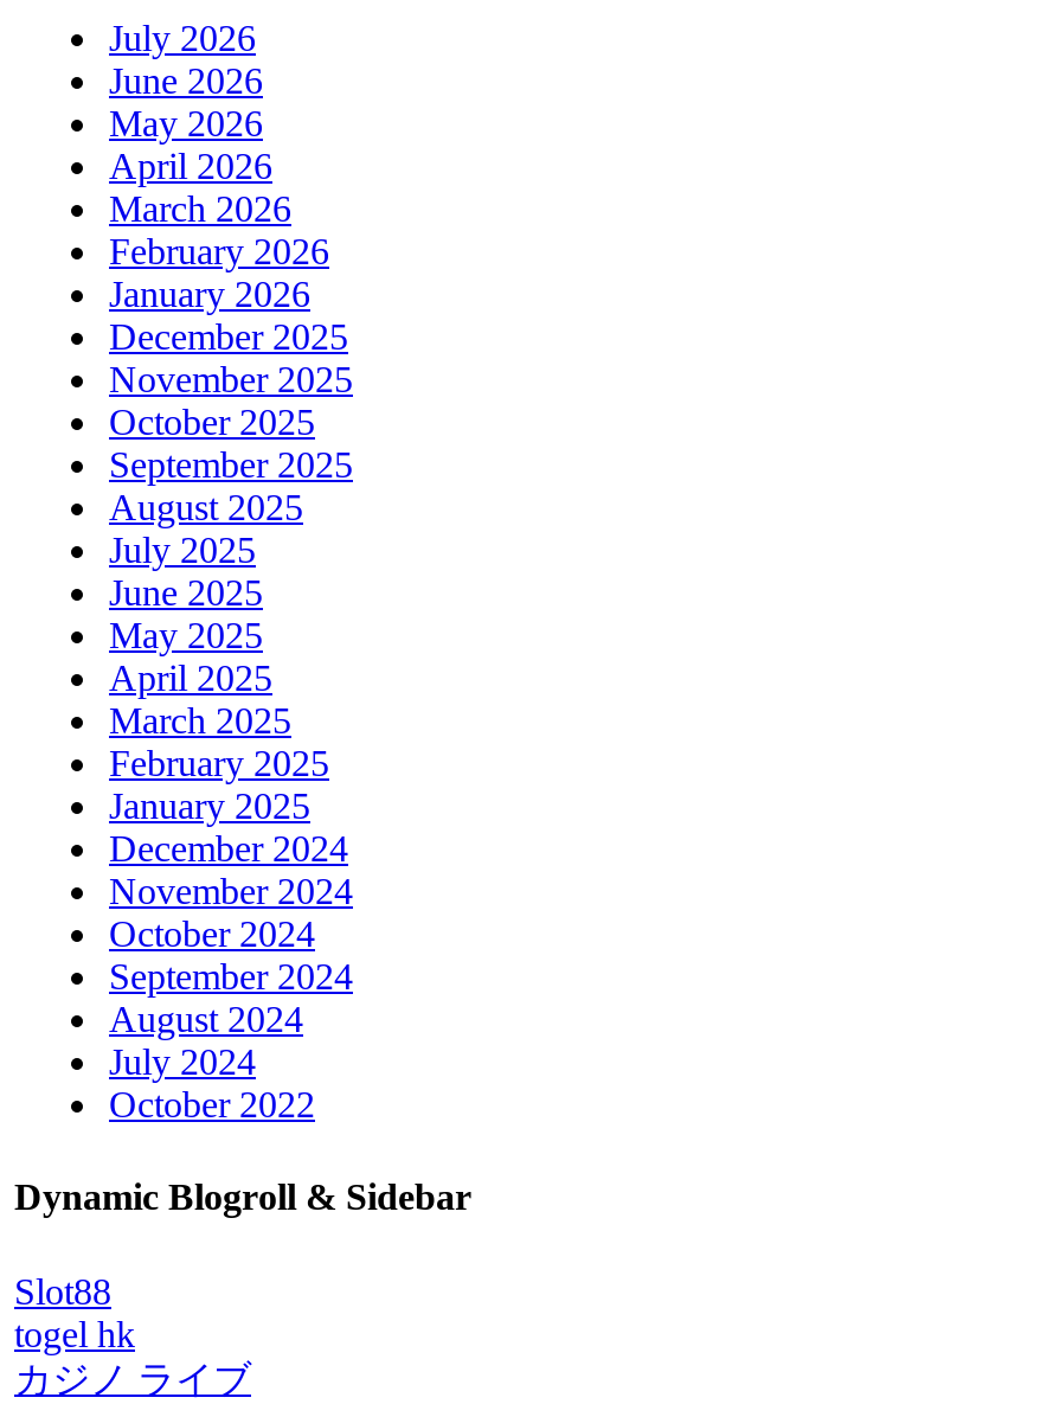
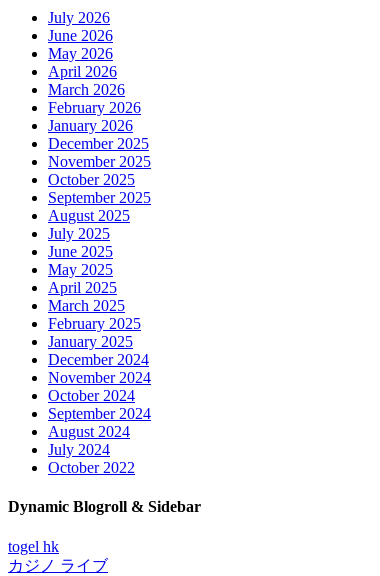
- Slot88
